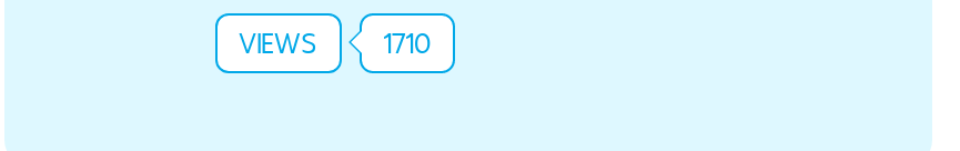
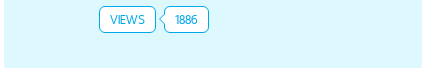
- VIEWS 1710
+ VIEWS 1886
